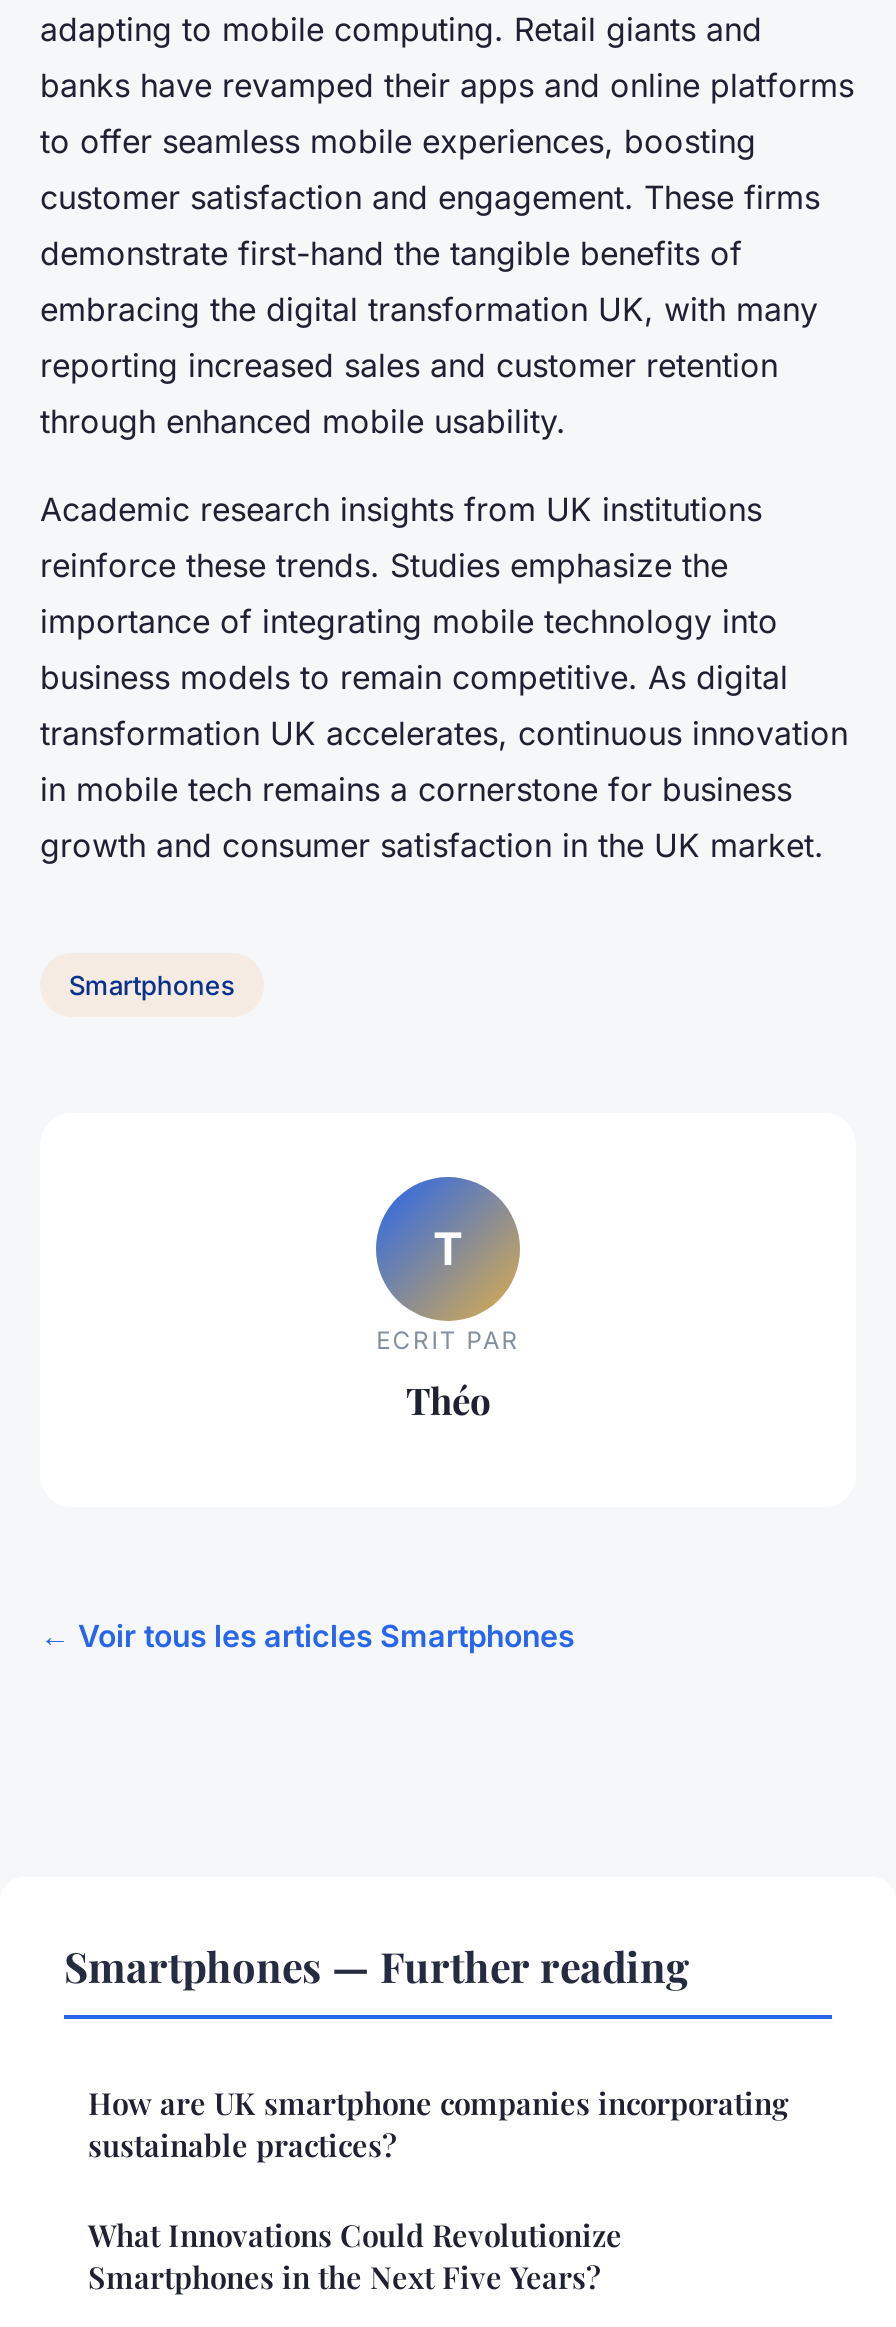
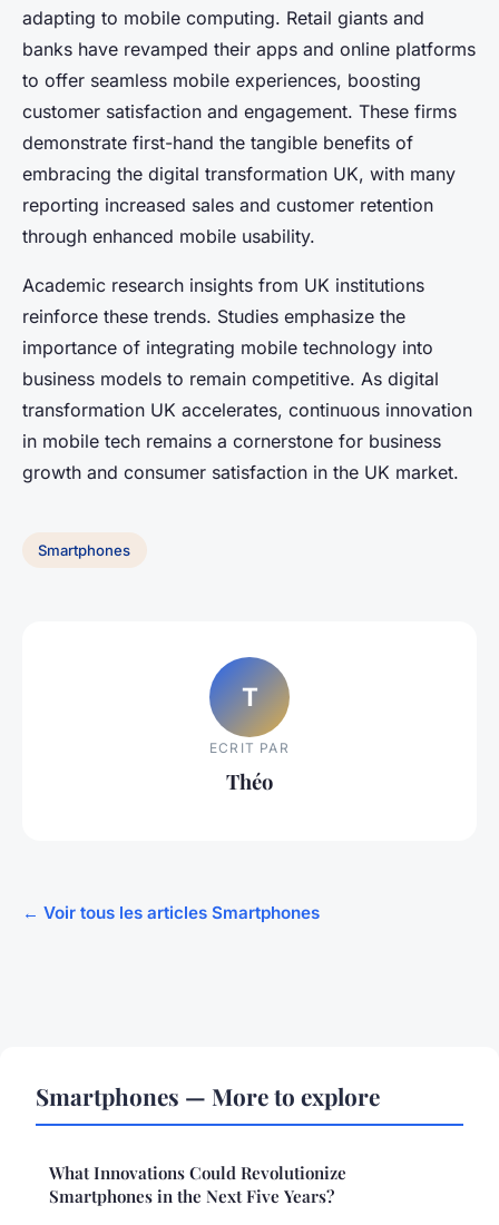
- Smartphones — Further reading
- How are UK smartphone companies incorporating
- sustainable practices?
+ Smartphones — More to explore
